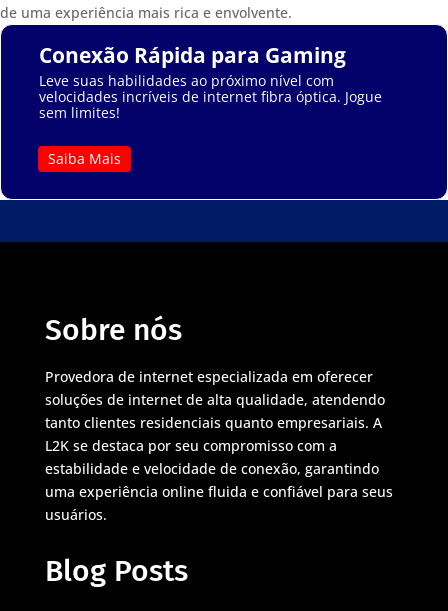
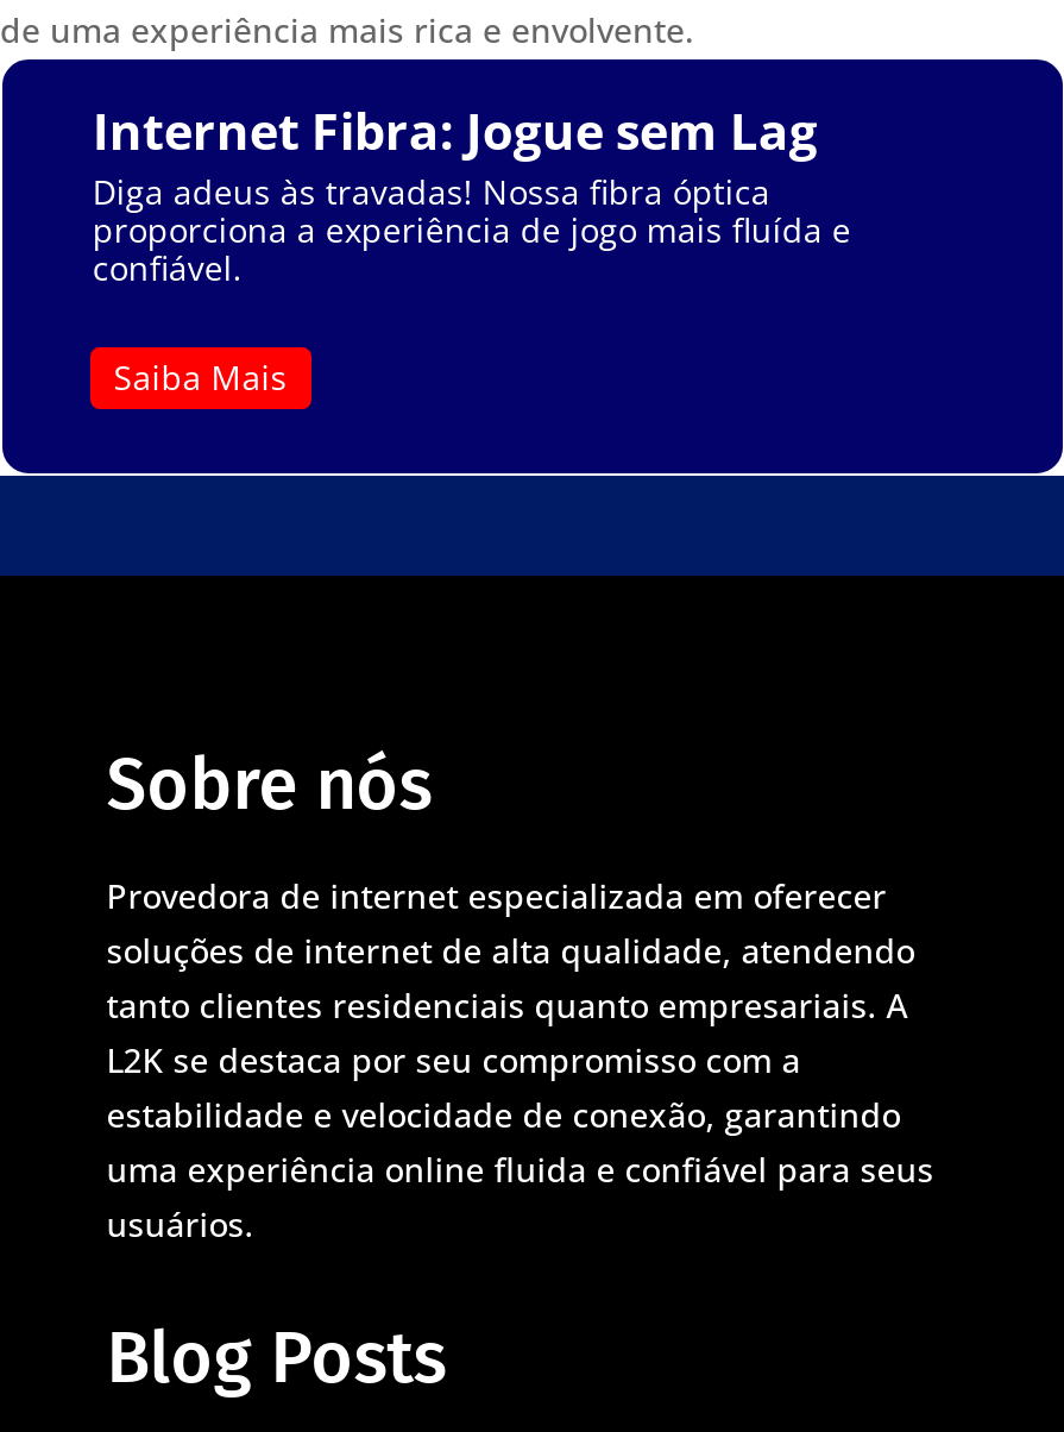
- Conexão Rápida para Gaming
- Leve suas habilidades ao próximo nível com
- velocidades incríveis de internet fibra óptica. Jogue
- sem limites!
+ Internet Fibra: Jogue sem Lag
+ Diga adeus às travadas! Nossa fibra óptica
+ proporciona a experiência de jogo mais fluída e
+ confiável.
